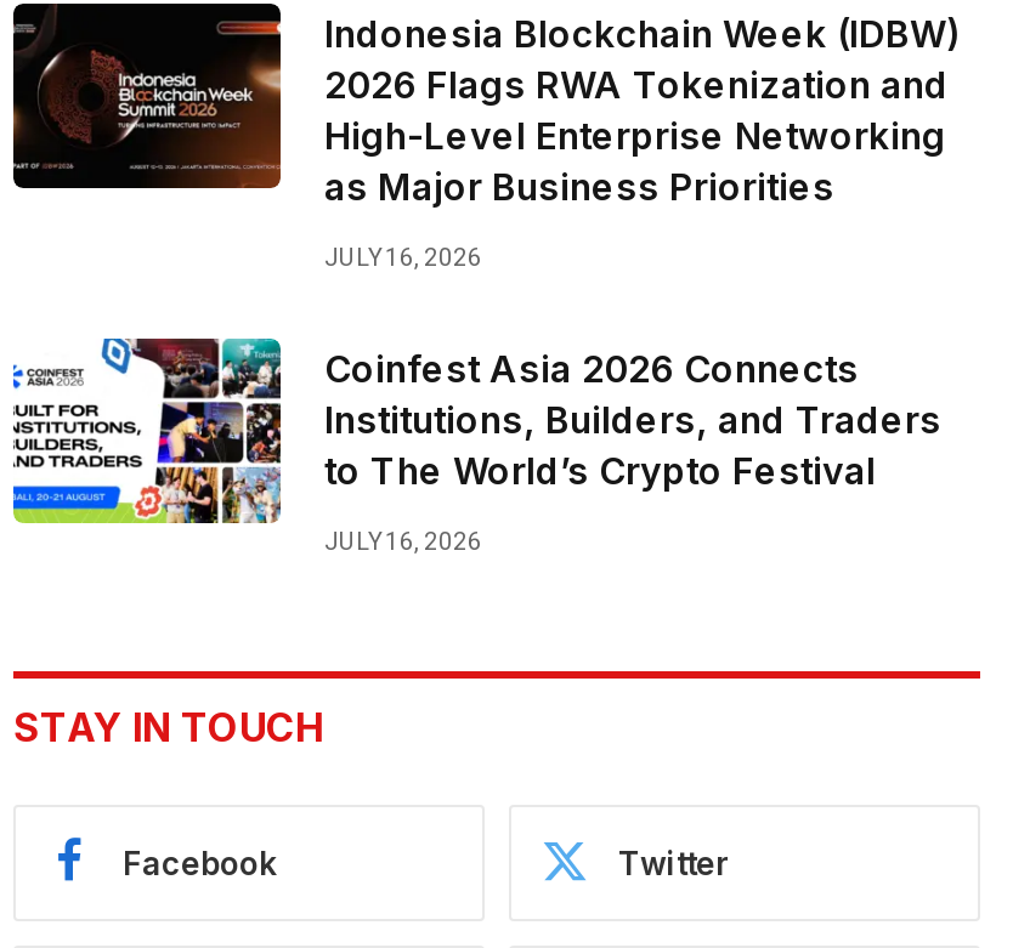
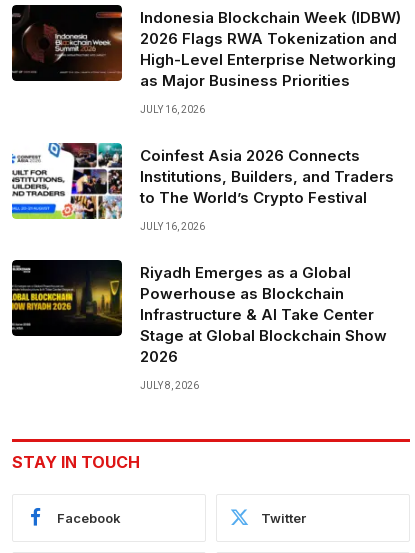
+ [image]
+ Riyadh Emerges as a Global
+ Powerhouse as Blockchain
+ Infrastructure & AI Take Center
+ Stage at Global Blockchain Show
+ 2026
+ JULY 8, 2026
